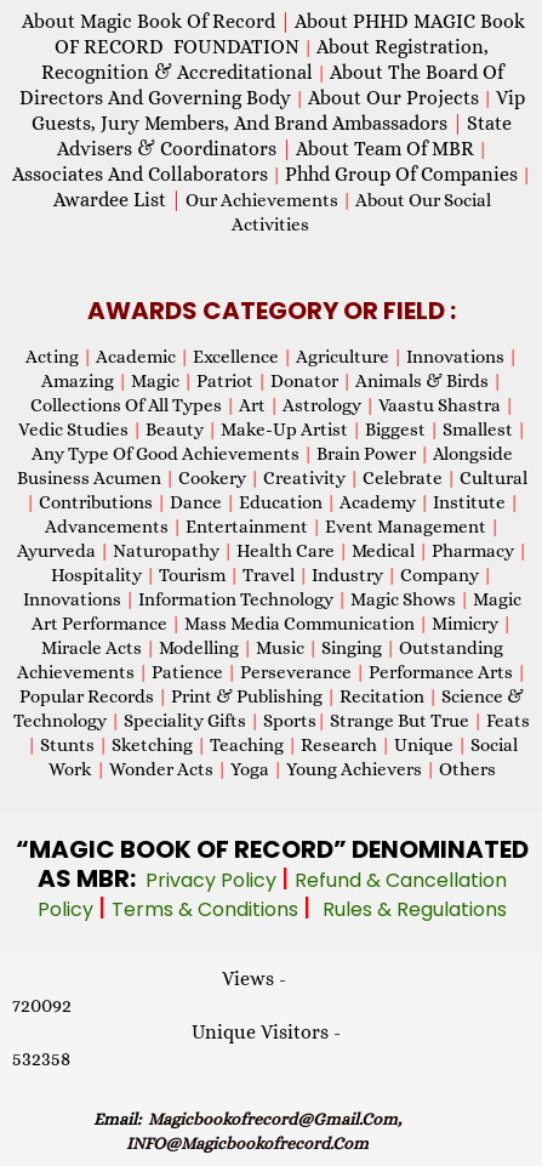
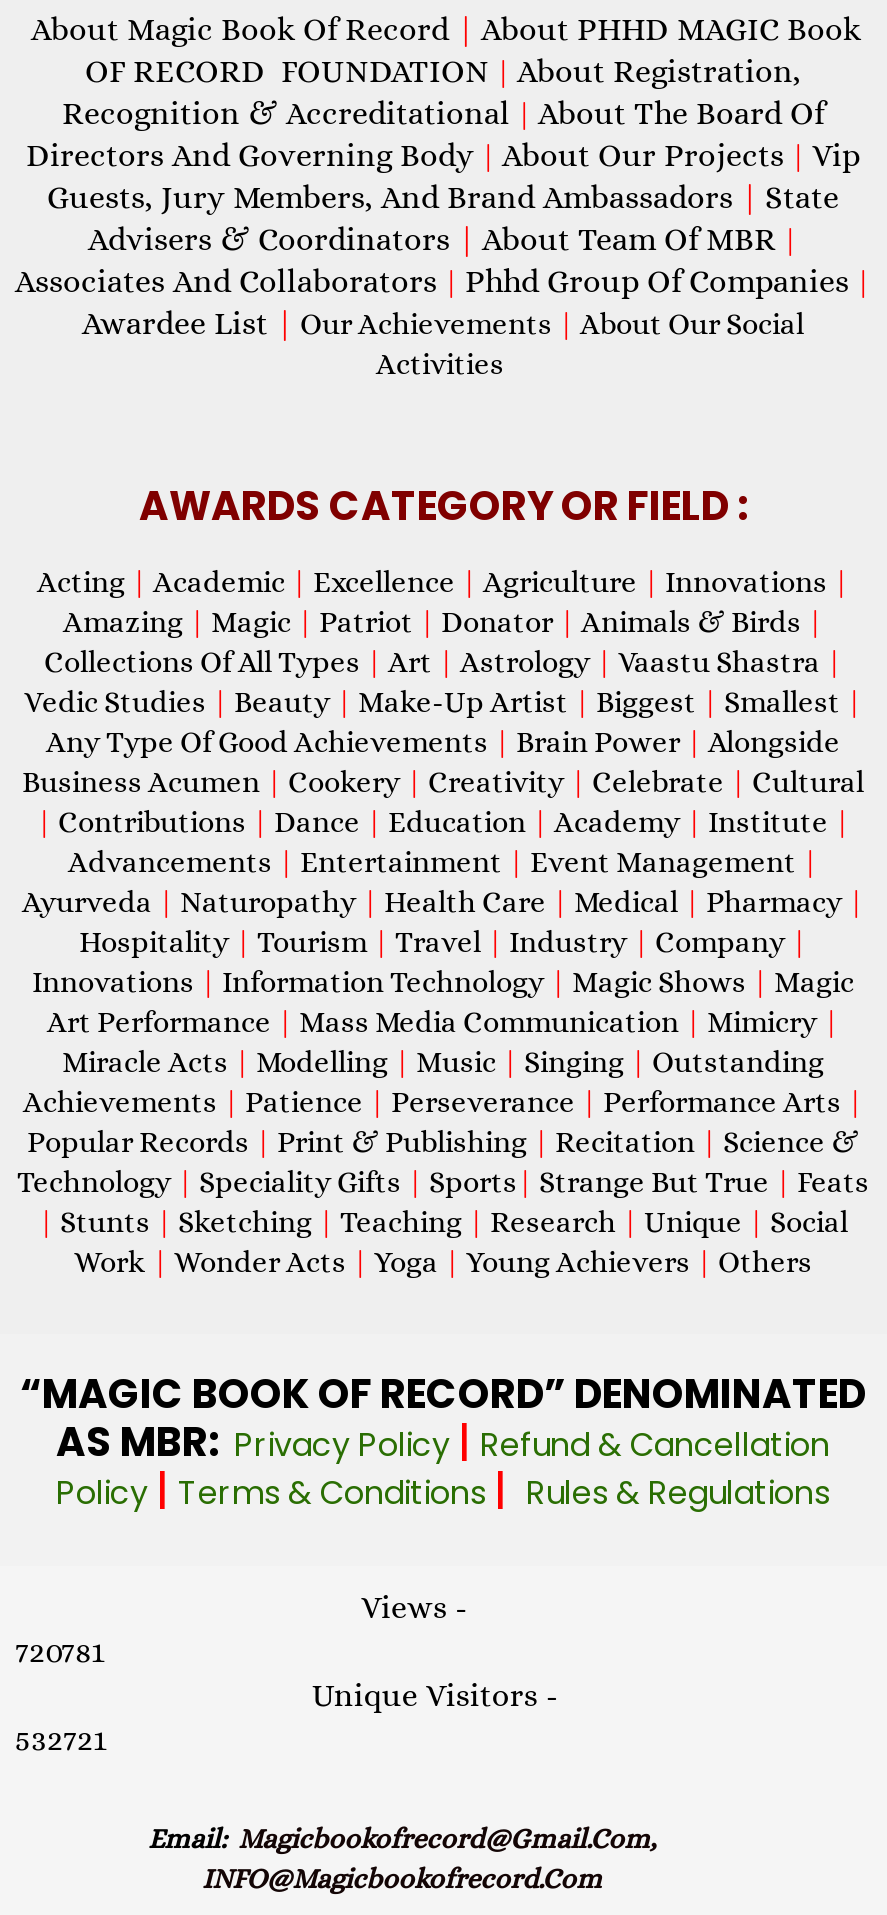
- 720092
+ 720781

- 532358
+ 532721
